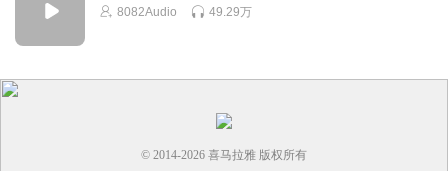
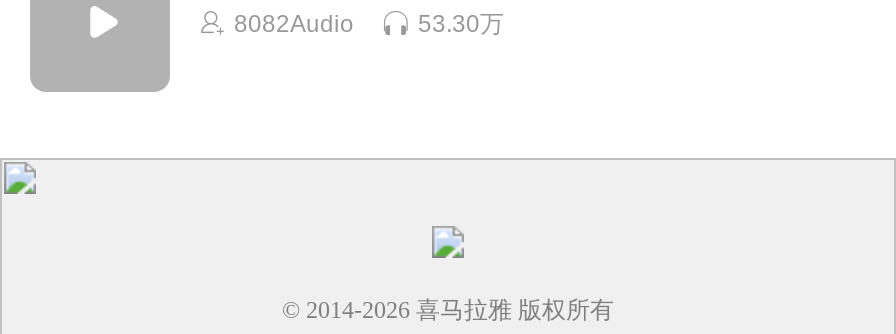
- 49.29万
+ 53.30万
